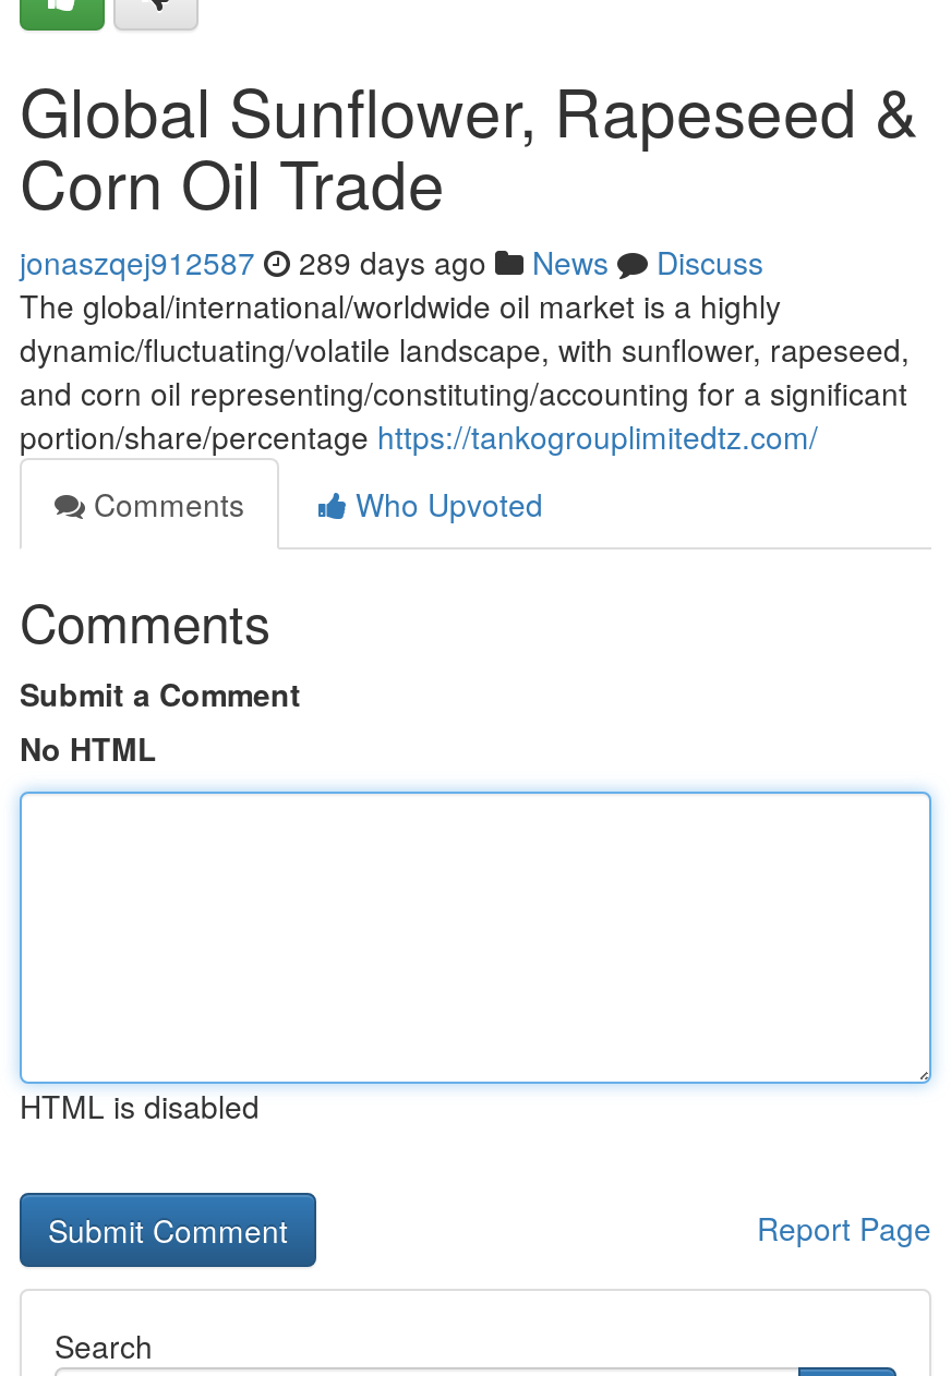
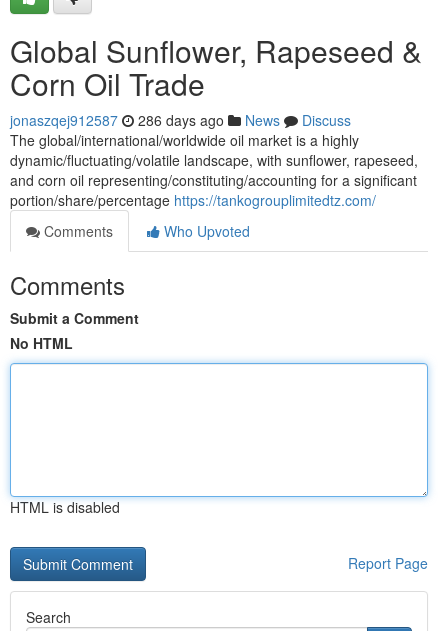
- jonaszqej912587 289 days ago News Discuss
+ jonaszqej912587 286 days ago News Discuss
